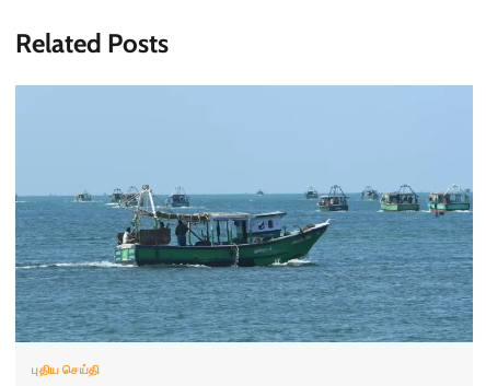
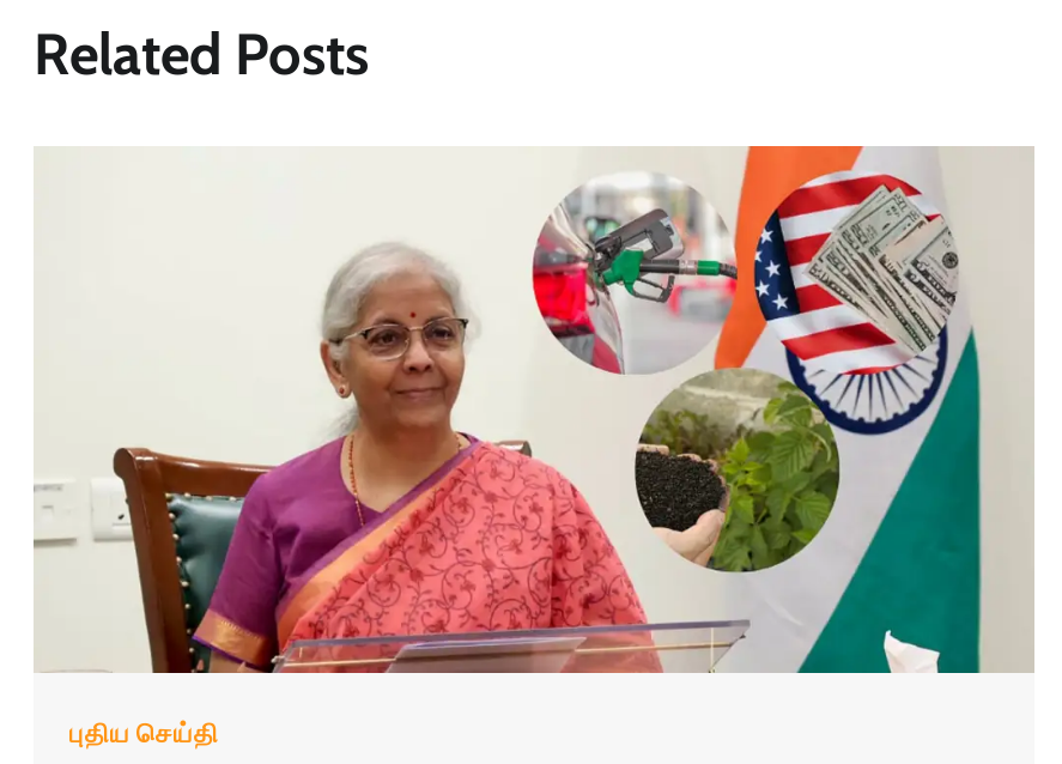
- [image]
+ [image]
